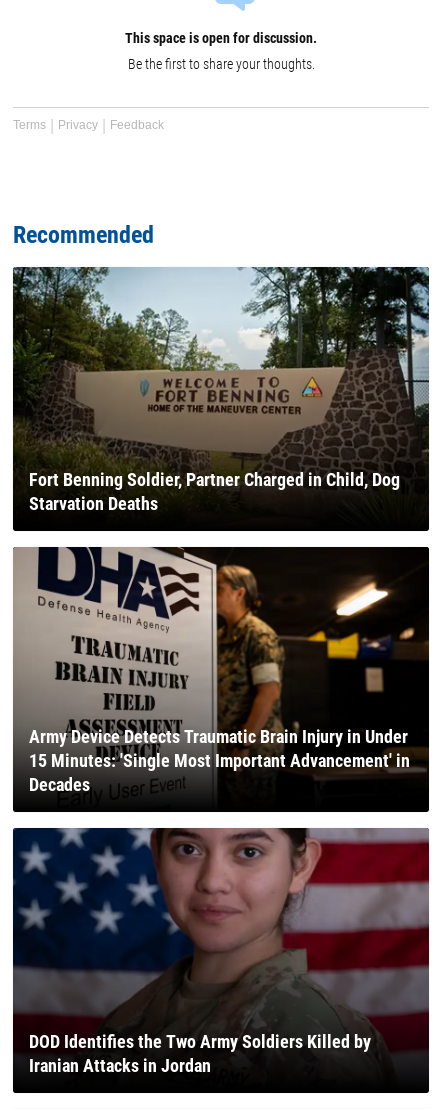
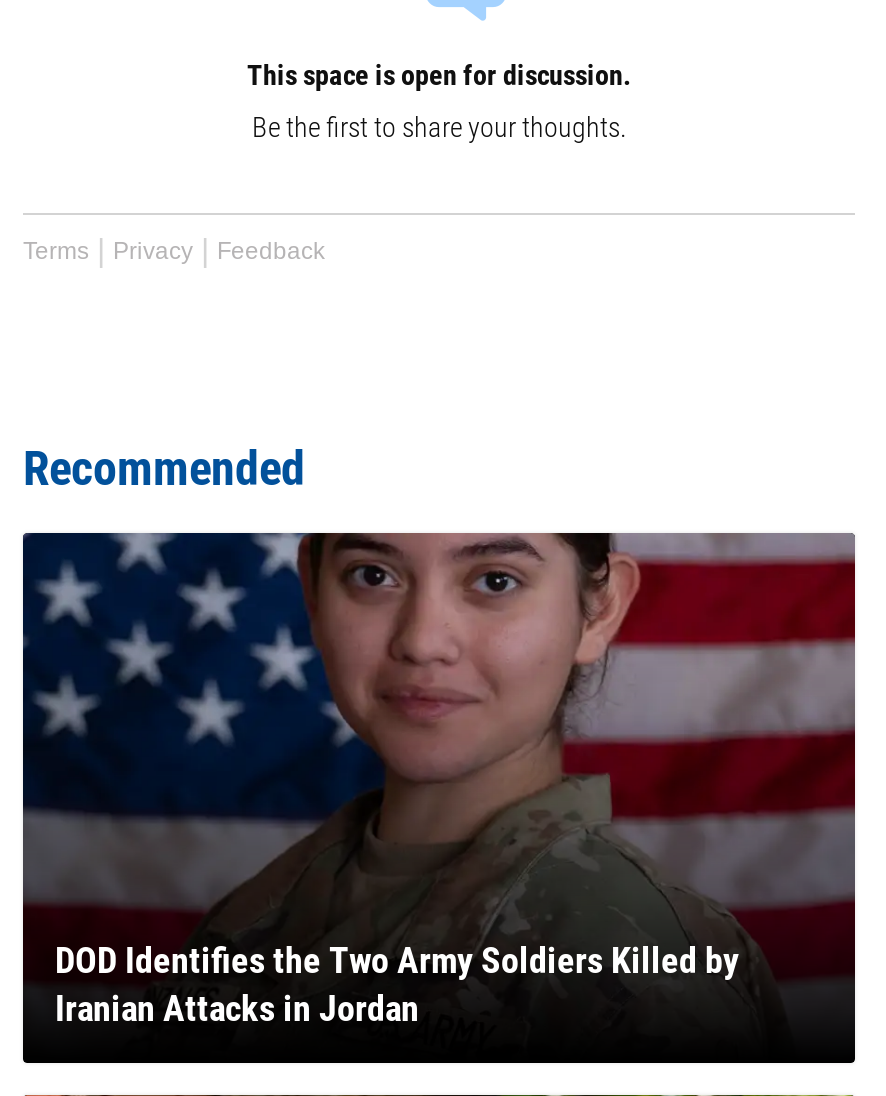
- [image]
- Fort Benning Soldier, Partner Charged in Child, Dog
- Starvation Deaths

- [image]
- Army Device Detects Traumatic Brain Injury in Under
- 15 Minutes: 'Single Most Important Advancement' in
- Decades
